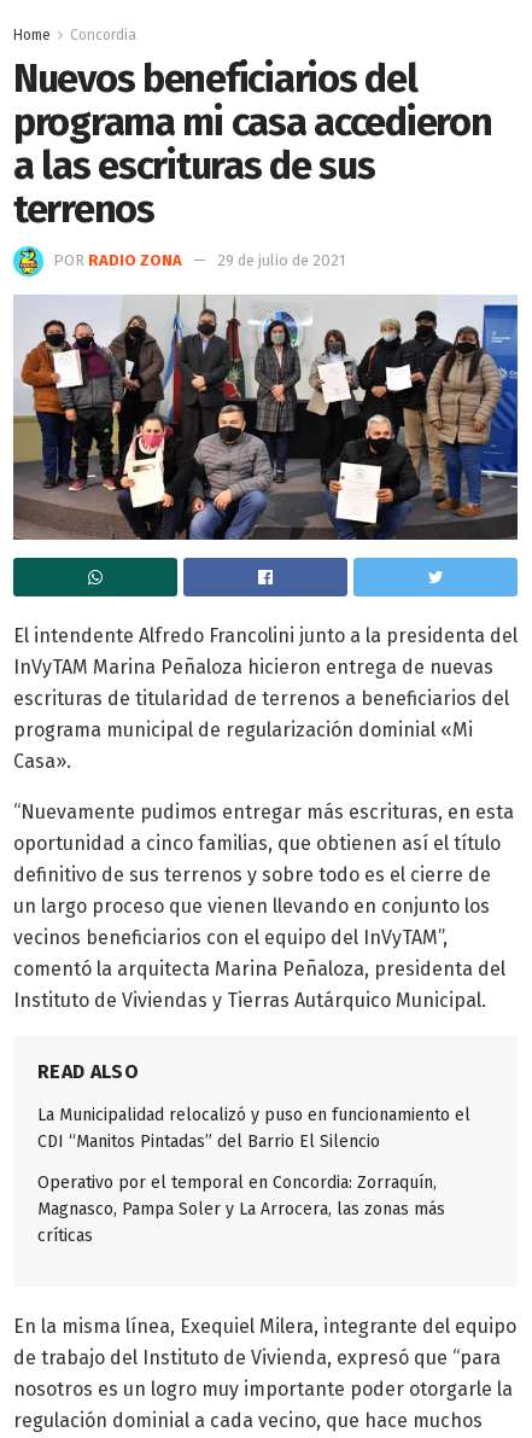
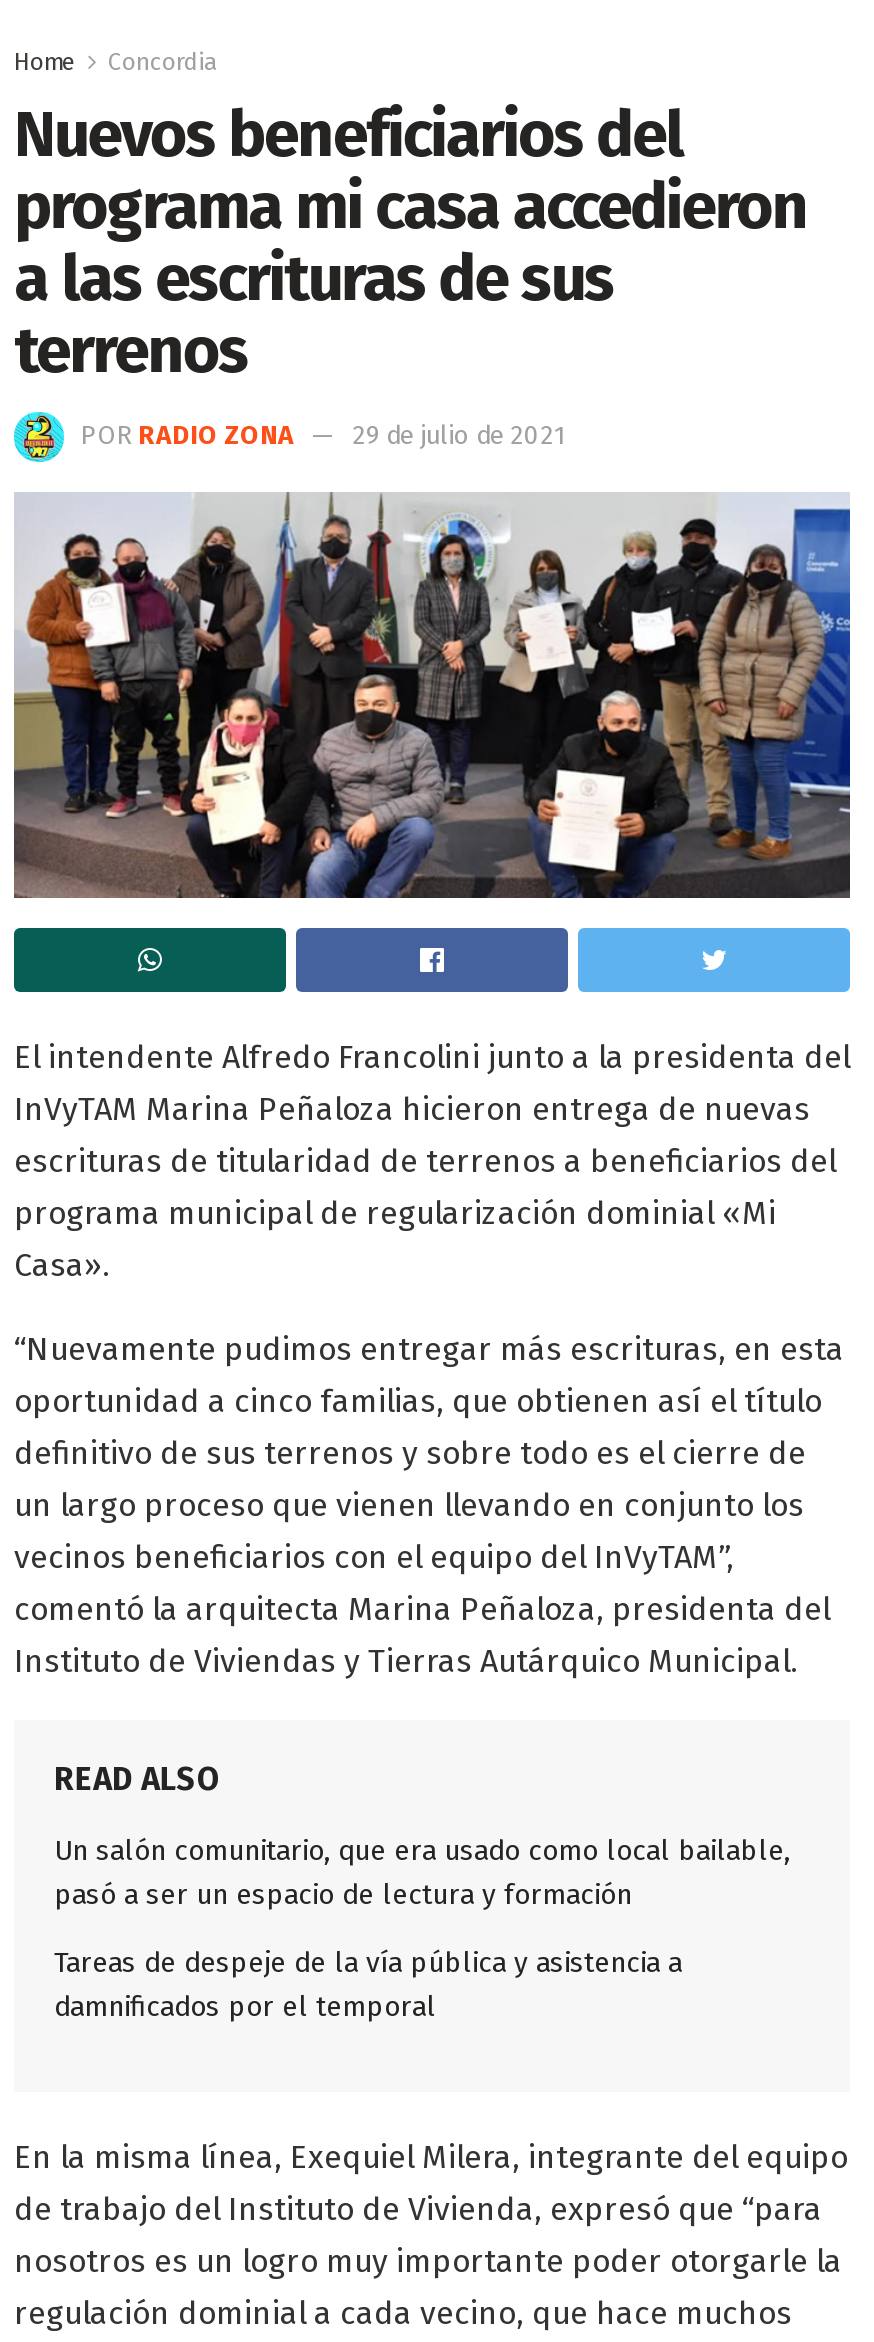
- La Municipalidad relocalizó y puso en funcionamiento el
- CDI “Manitos Pintadas” del Barrio El Silencio
+ Un salón comunitario, que era usado como local bailable,
+ pasó a ser un espacio de lectura y formación

- Operativo por el temporal en Concordia: Zorraquín,
- Magnasco, Pampa Soler y La Arrocera, las zonas más
- críticas
+ Tareas de despeje de la vía pública y asistencia a
+ damnificados por el temporal
